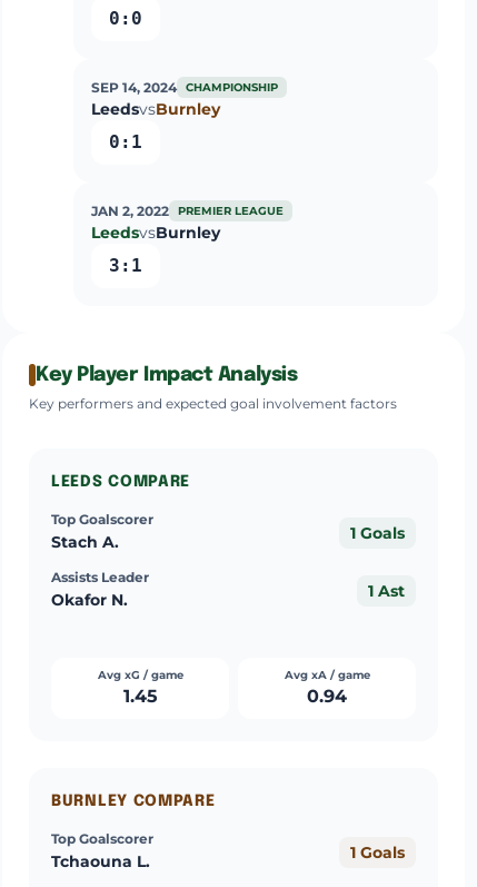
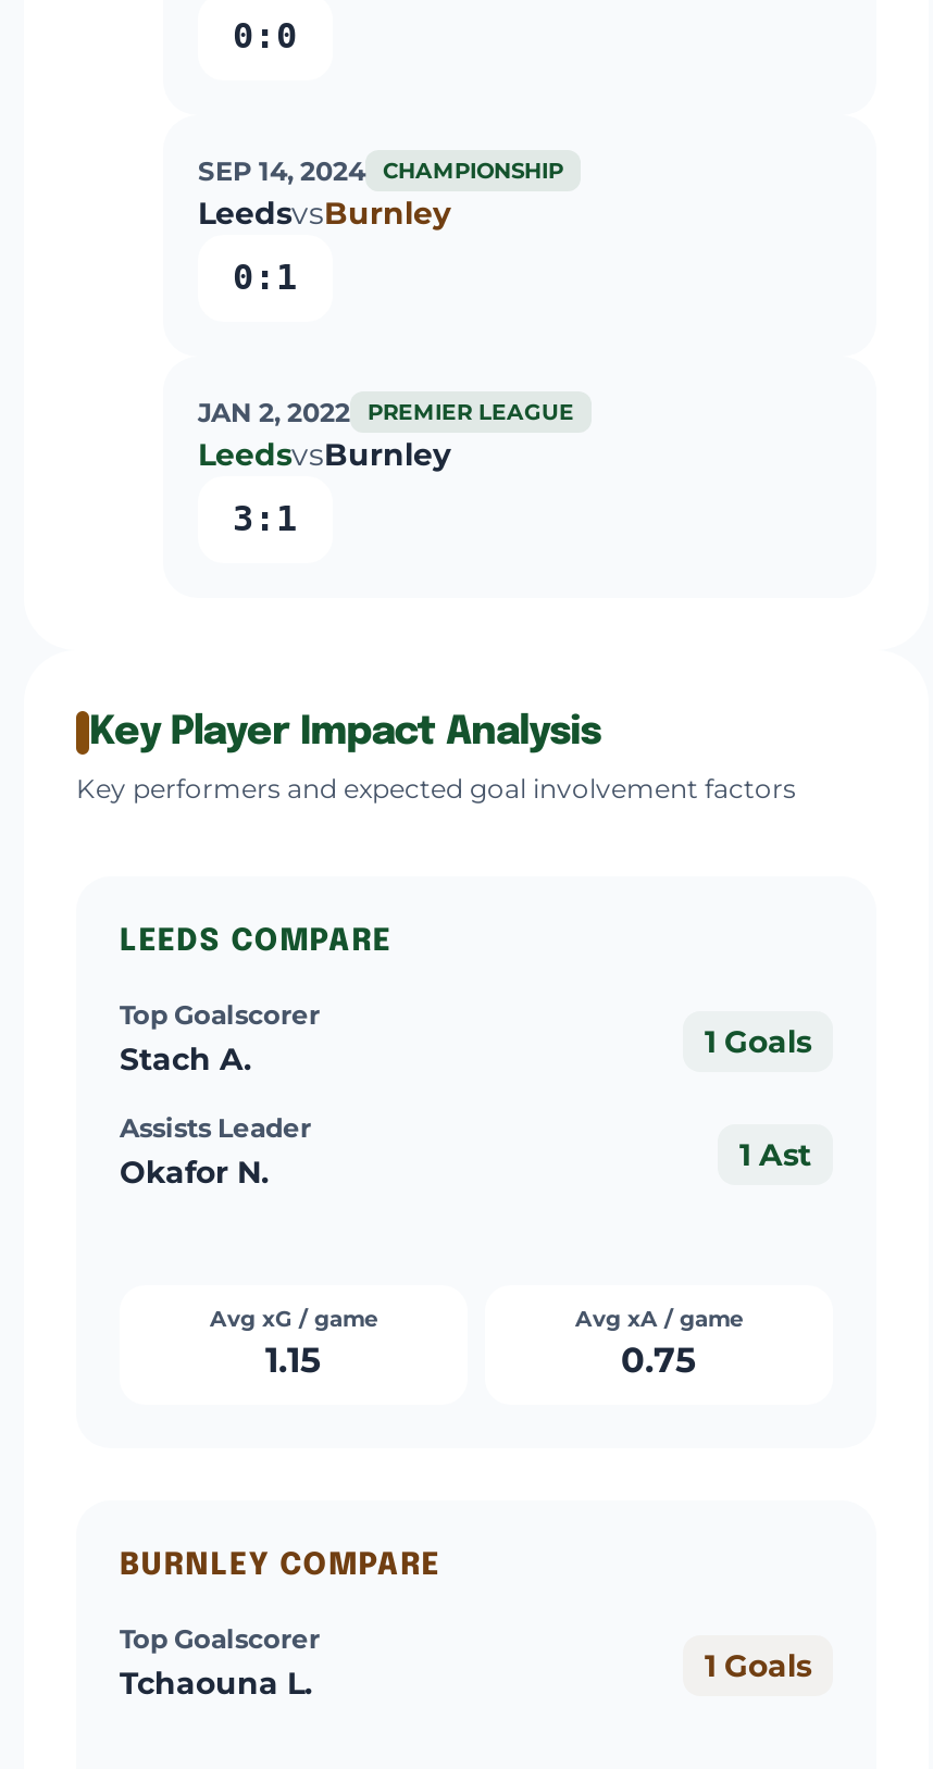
- 1.45
+ 1.15

- 0.94
+ 0.75
